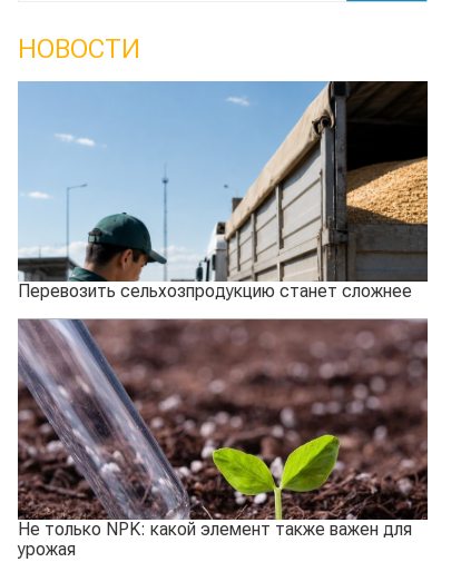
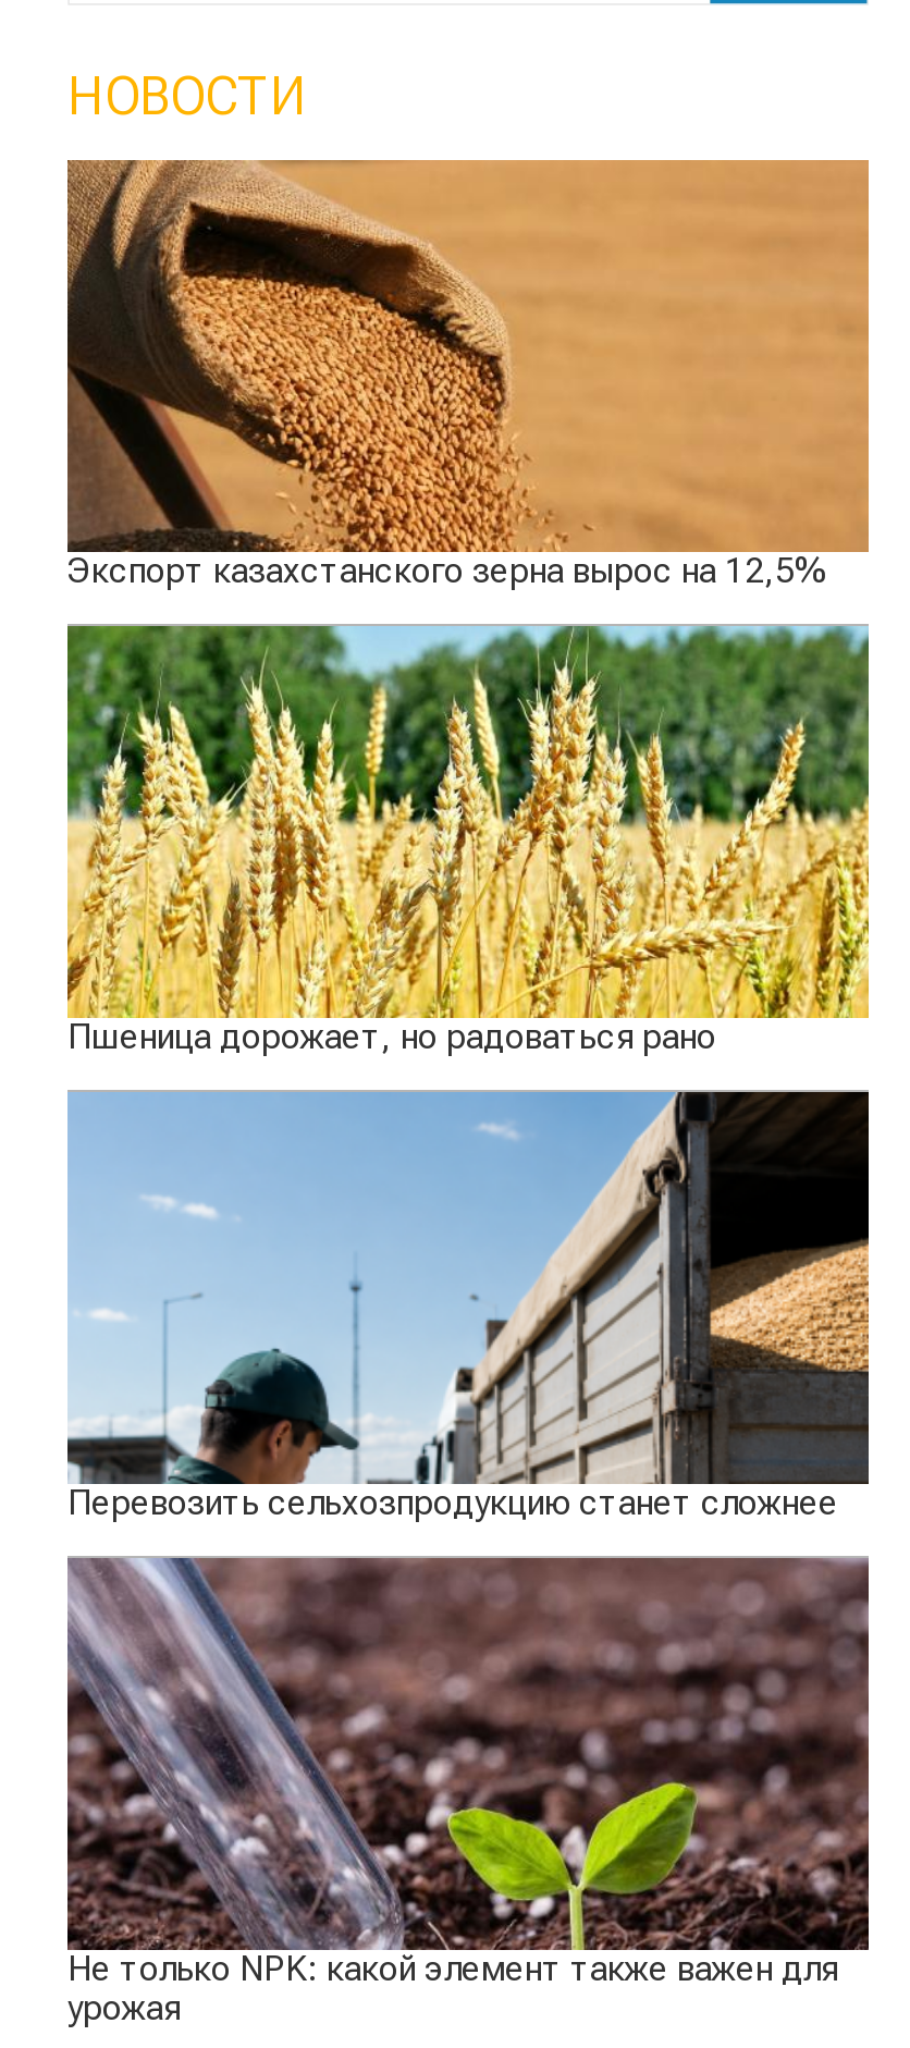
+ [image]
+ Экспорт казахстанского зерна вырос на 12,5%

+ [image]
+ Пшеница дорожает, но радоваться рано
